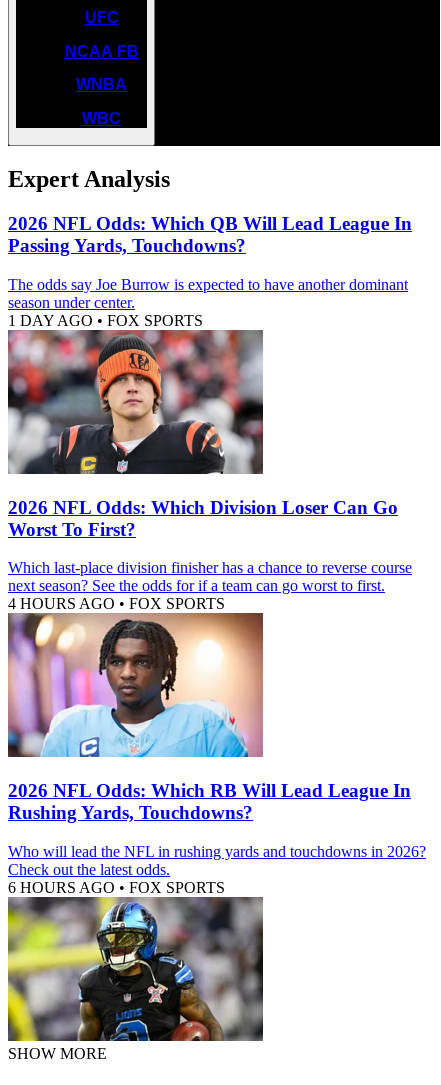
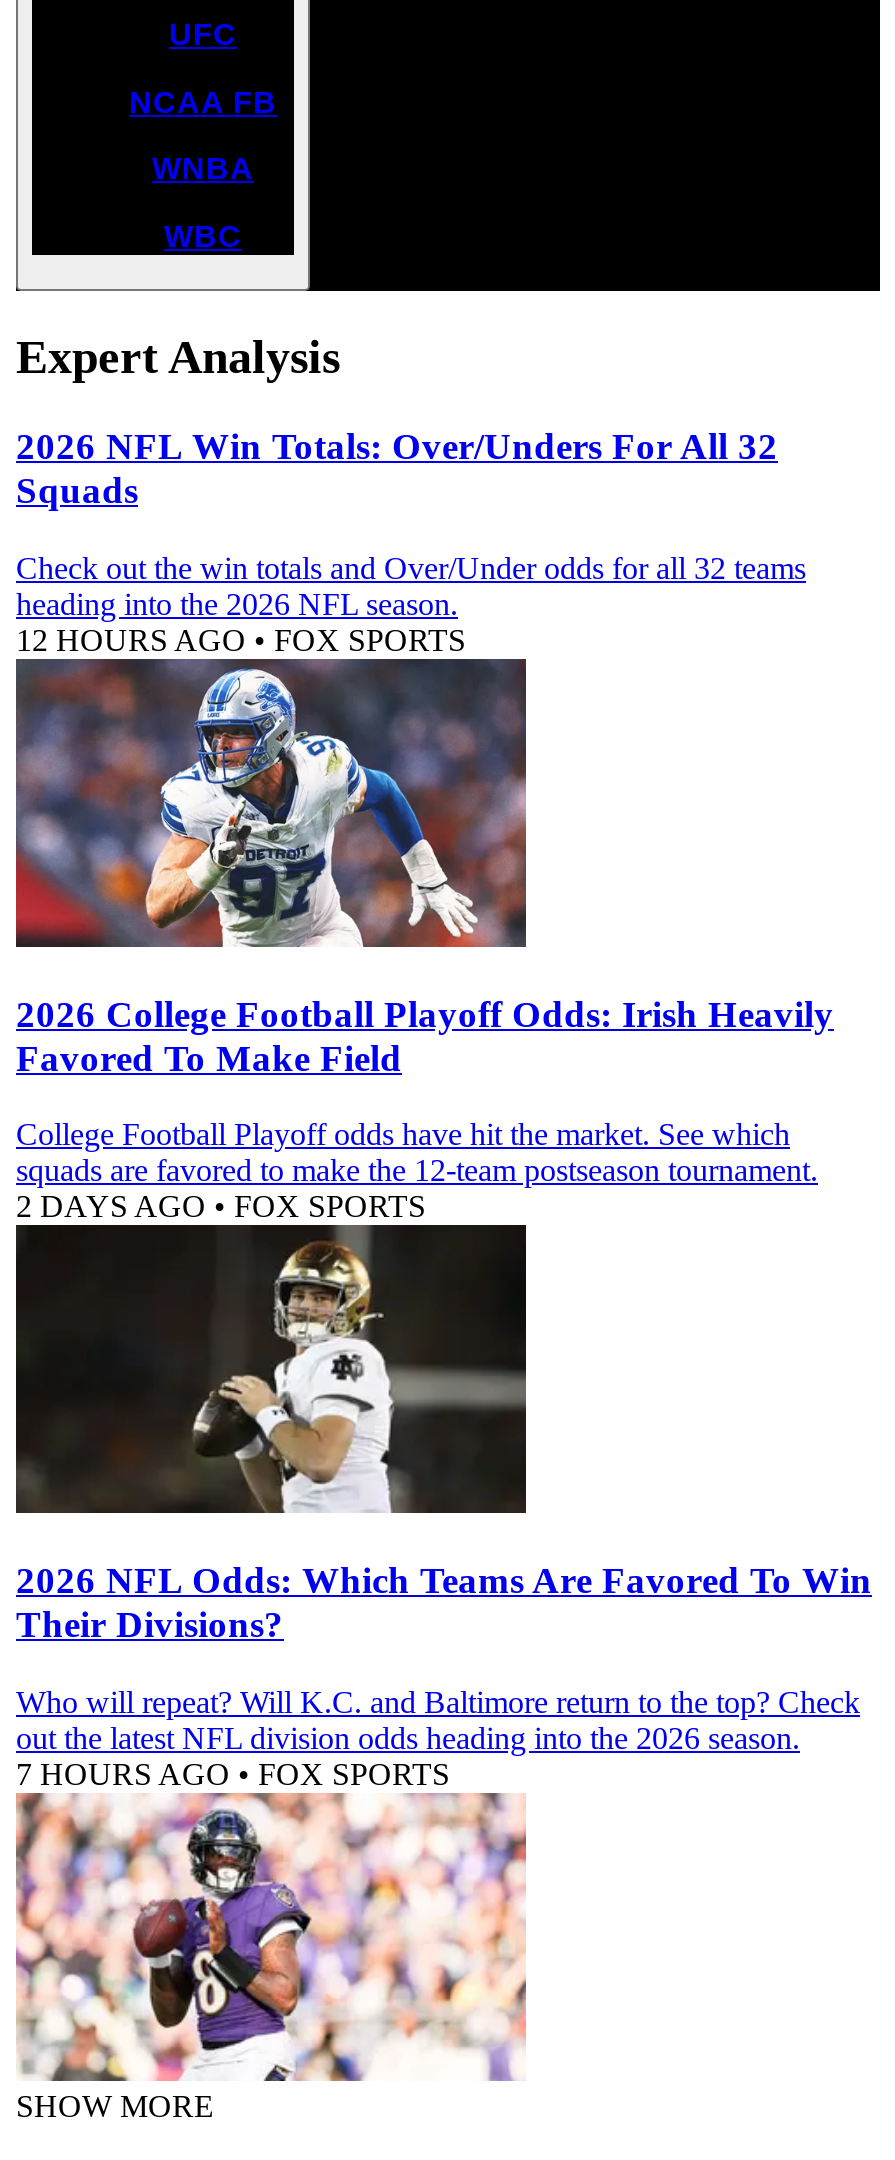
- 2026 NFL Odds: Which QB Will Lead League In
- Passing Yards, Touchdowns?
+ 2026 NFL Win Totals: Over/Unders For All 32
+ Squads

- The odds say Joe Burrow is expected to have another dominant
- season under center.
- 1 DAY AGO • FOX SPORTS
+ Check out the win totals and Over/Under odds for all 32 teams
+ heading into the 2026 NFL season.
+ 12 HOURS AGO • FOX SPORTS

- [image]
- 2026 NFL Odds: Which Division Loser Can Go
- Worst To First?
+ [image]
+ 2026 College Football Playoff Odds: Irish Heavily
+ Favored To Make Field

- [image]
- Which last-place division finisher has a chance to reverse course
- next season? See the odds for if a team can go worst to first.
- 4 HOURS AGO • FOX SPORTS
+ [image]
+ College Football Playoff odds have hit the market. See which
+ squads are favored to make the 12-team postseason tournament.
+ 2 DAYS AGO • FOX SPORTS

- 2026 NFL Odds: Which RB Will Lead League In
- Rushing Yards, Touchdowns?
+ 2026 NFL Odds: Which Teams Are Favored To Win
+ Their Divisions?

- Who will lead the NFL in rushing yards and touchdowns in 2026?
- Check out the latest odds.
- 6 HOURS AGO • FOX SPORTS
+ Who will repeat? Will K.C. and Baltimore return to the top? Check
+ out the latest NFL division odds heading into the 2026 season.
+ 7 HOURS AGO • FOX SPORTS

- [image]
+ [image]
